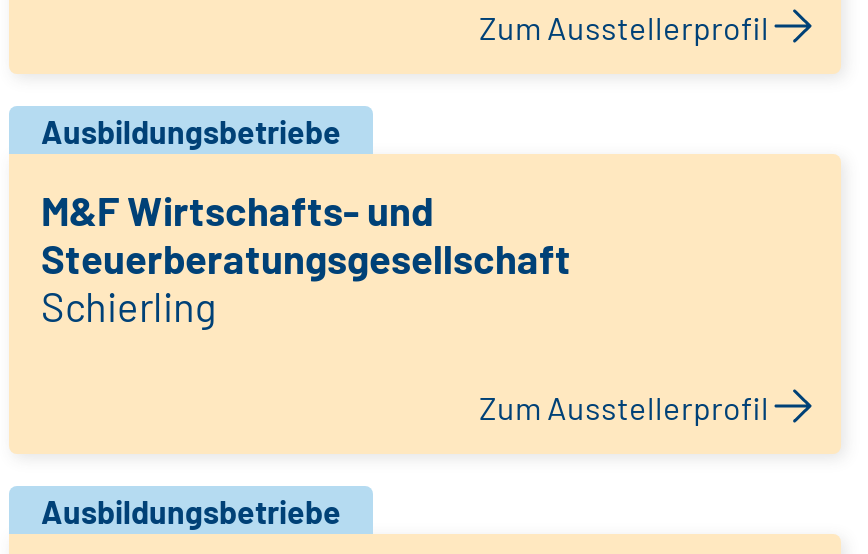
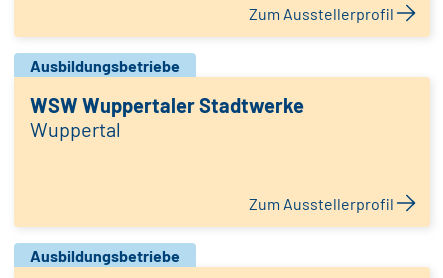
- M&F Wirtschafts- und
- Steuerberatungsgesellschaft
- Schierling
+ WSW Wuppertaler Stadtwerke
+ Wuppertal
